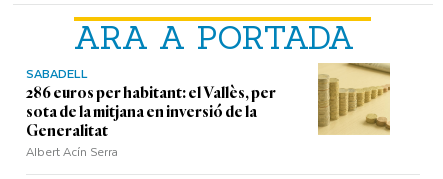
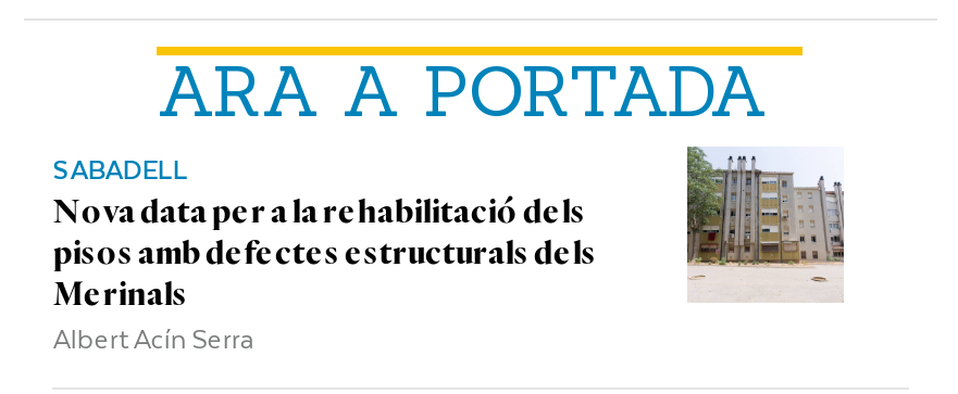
- [image]
+ [image]

- 286 euros per habitant: el Vallès, per
- sota de la mitjana en inversió de la
- Generalitat
+ Nova data per a la rehabilitació dels
+ pisos amb defectes estructurals dels
+ Merinals
